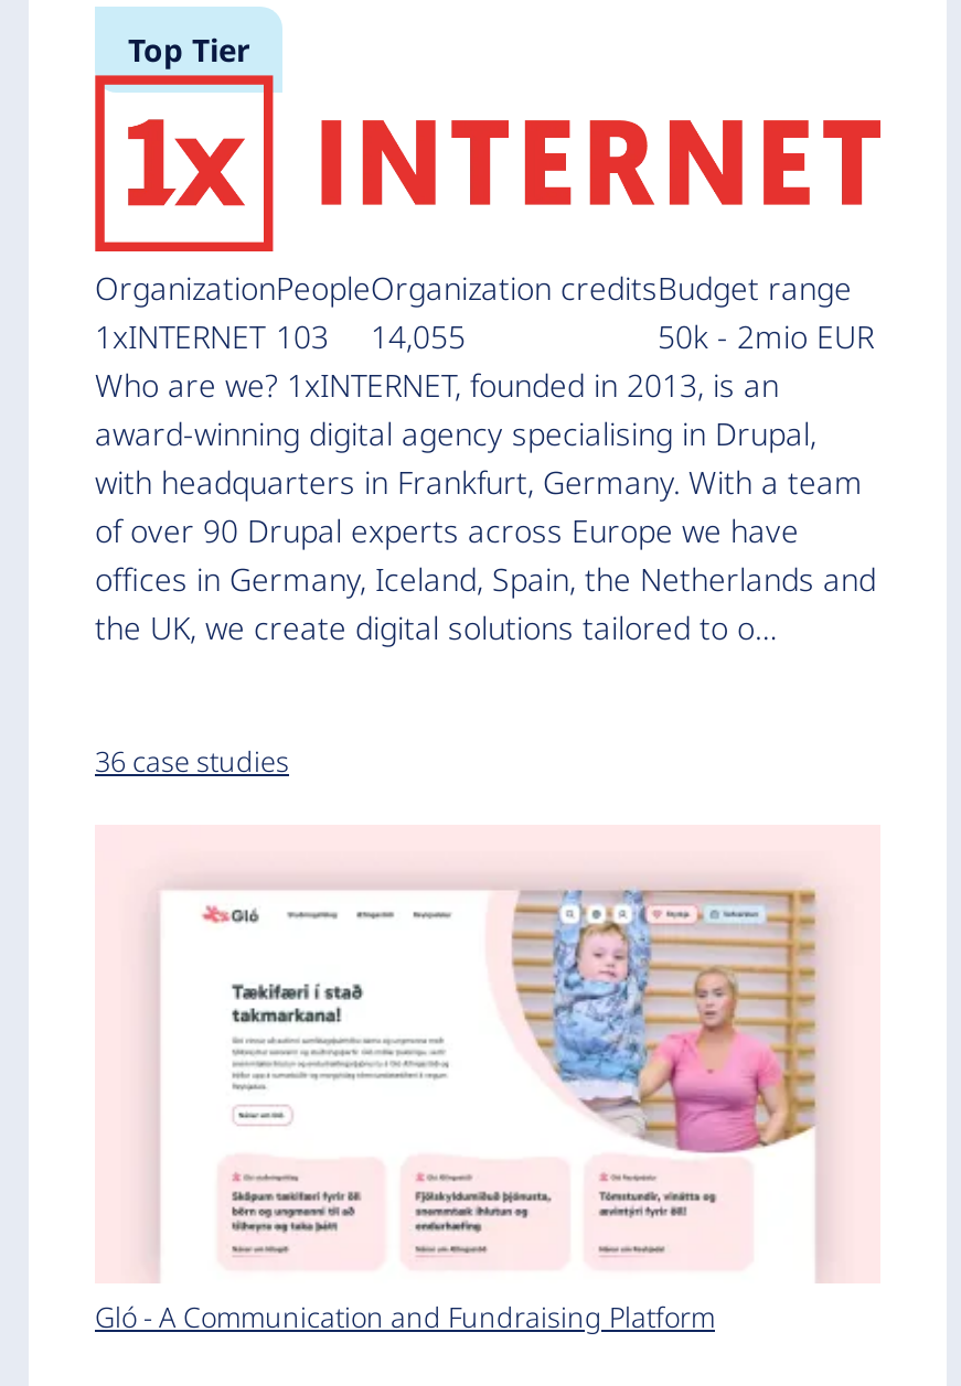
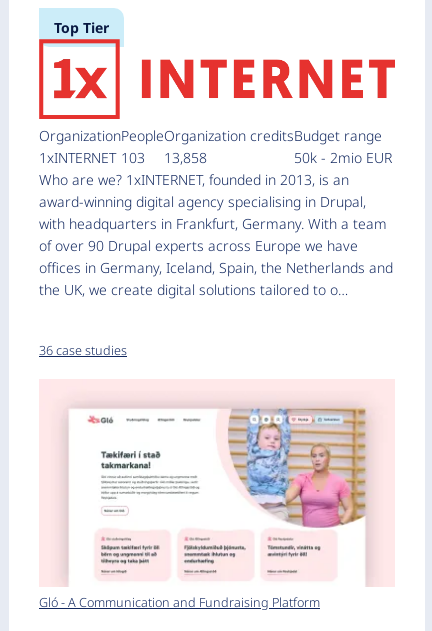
- 1xINTERNET 103 14,055
+ 1xINTERNET 103 13,858
